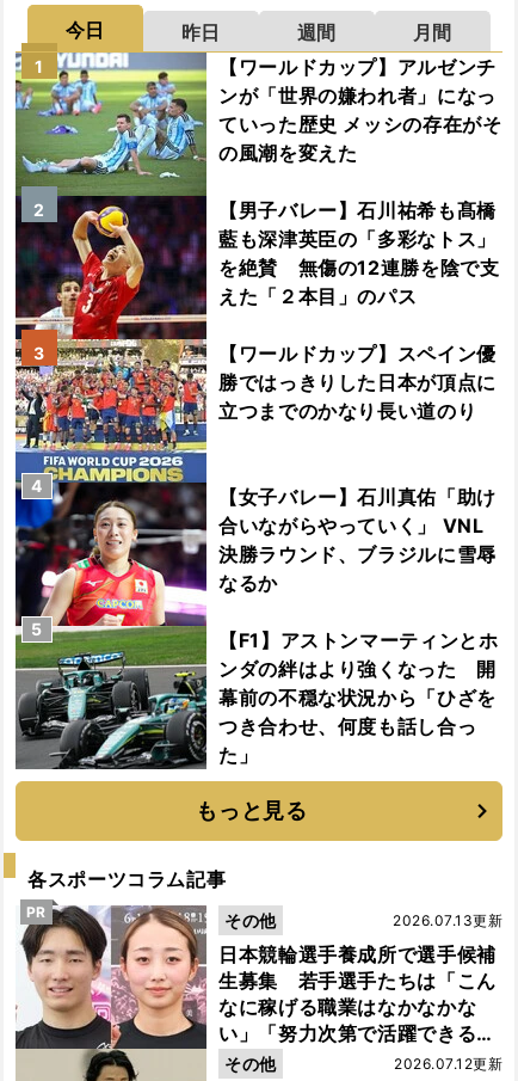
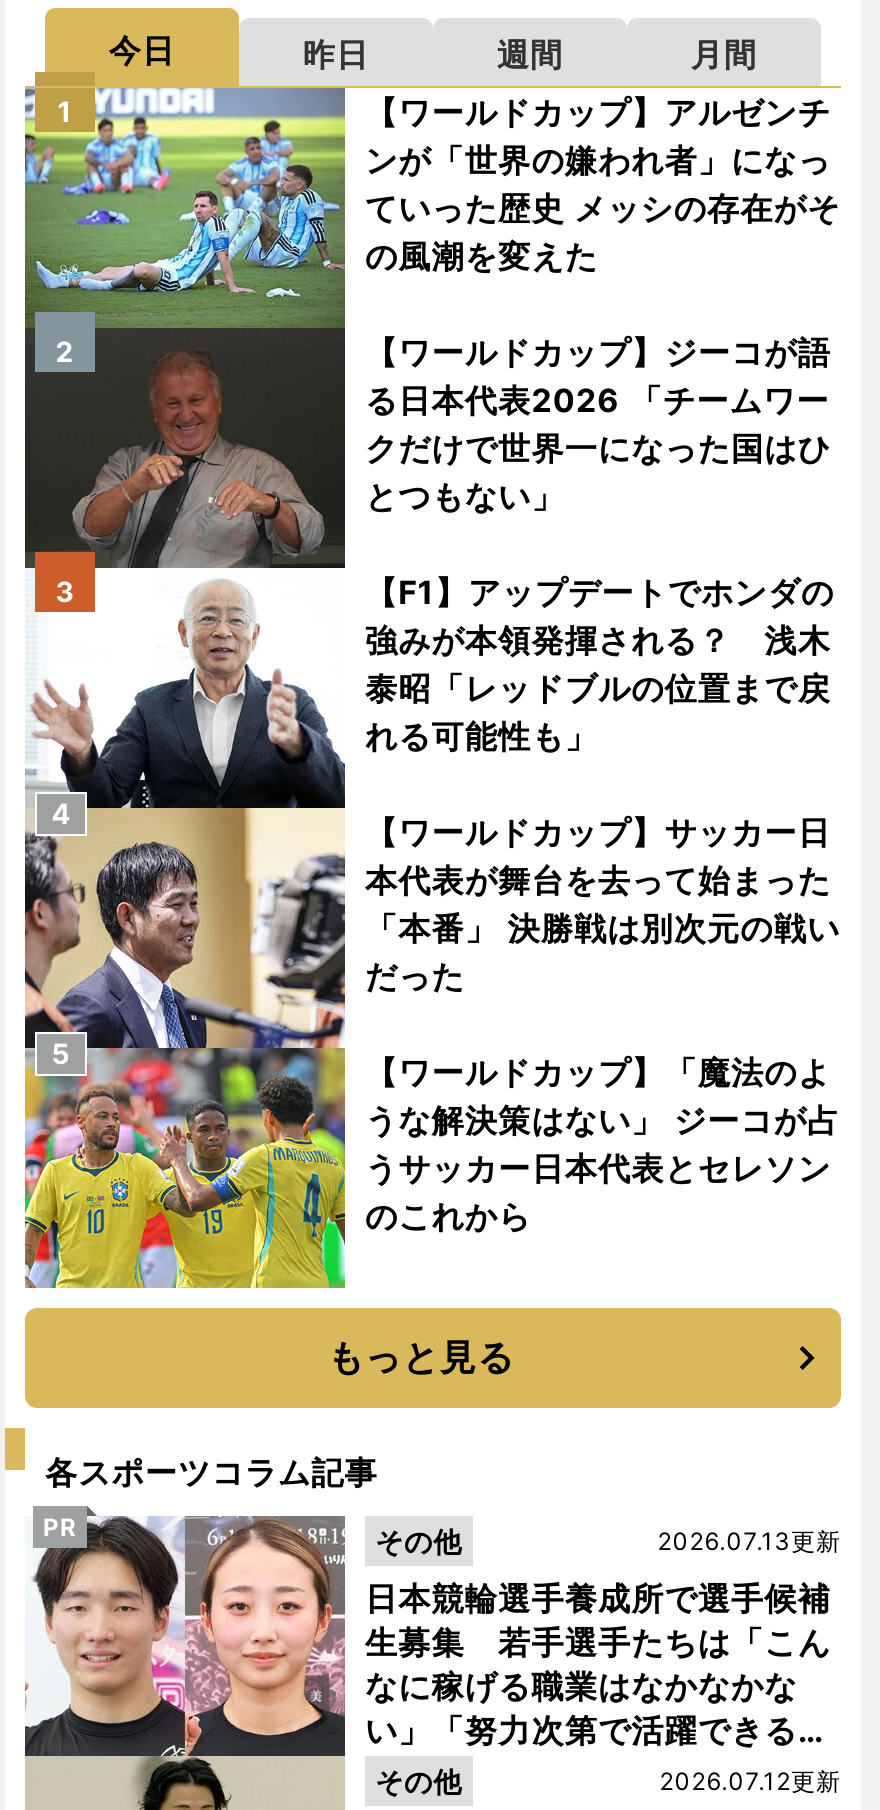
- [image]
- 【男子バレー】石川祐希も髙橋
- 藍も深津英臣の「多彩なトス」
- を絶賛 無傷の12連勝を陰で支
- えた「２本目」のパス
+ [image]
+ 【ワールドカップ】ジーコが語
+ る日本代表2026 「チームワー
+ クだけで世界一になった国はひ
+ とつもない」

- 【ワールドカップ】スペイン優
- 勝ではっきりした日本が頂点に
- 立つまでのかなり長い道のり
+ 【F1】アップデートでホンダの
+ 強みが本領発揮される？ 浅木
+ 泰昭「レッドブルの位置まで戻
+ れる可能性も」

- 【女子バレー】石川真佑「助け
- 合いながらやっていく」 VNL
- 決勝ラウンド、ブラジルに雪辱
- なるか
+ 【ワールドカップ】サッカー日
+ 本代表が舞台を去って始まった
+ 「本番」 決勝戦は別次元の戦い
+ だった

- 【F1】アストンマーティンとホ
- ンダの絆はより強くなった 開
- 幕前の不穏な状況から「ひざを
- つき合わせ、何度も話し合っ
- た」
+ 【ワールドカップ】「魔法のよ
+ うな解決策はない」 ジーコが占
+ うサッカー日本代表とセレソン
+ のこれから
